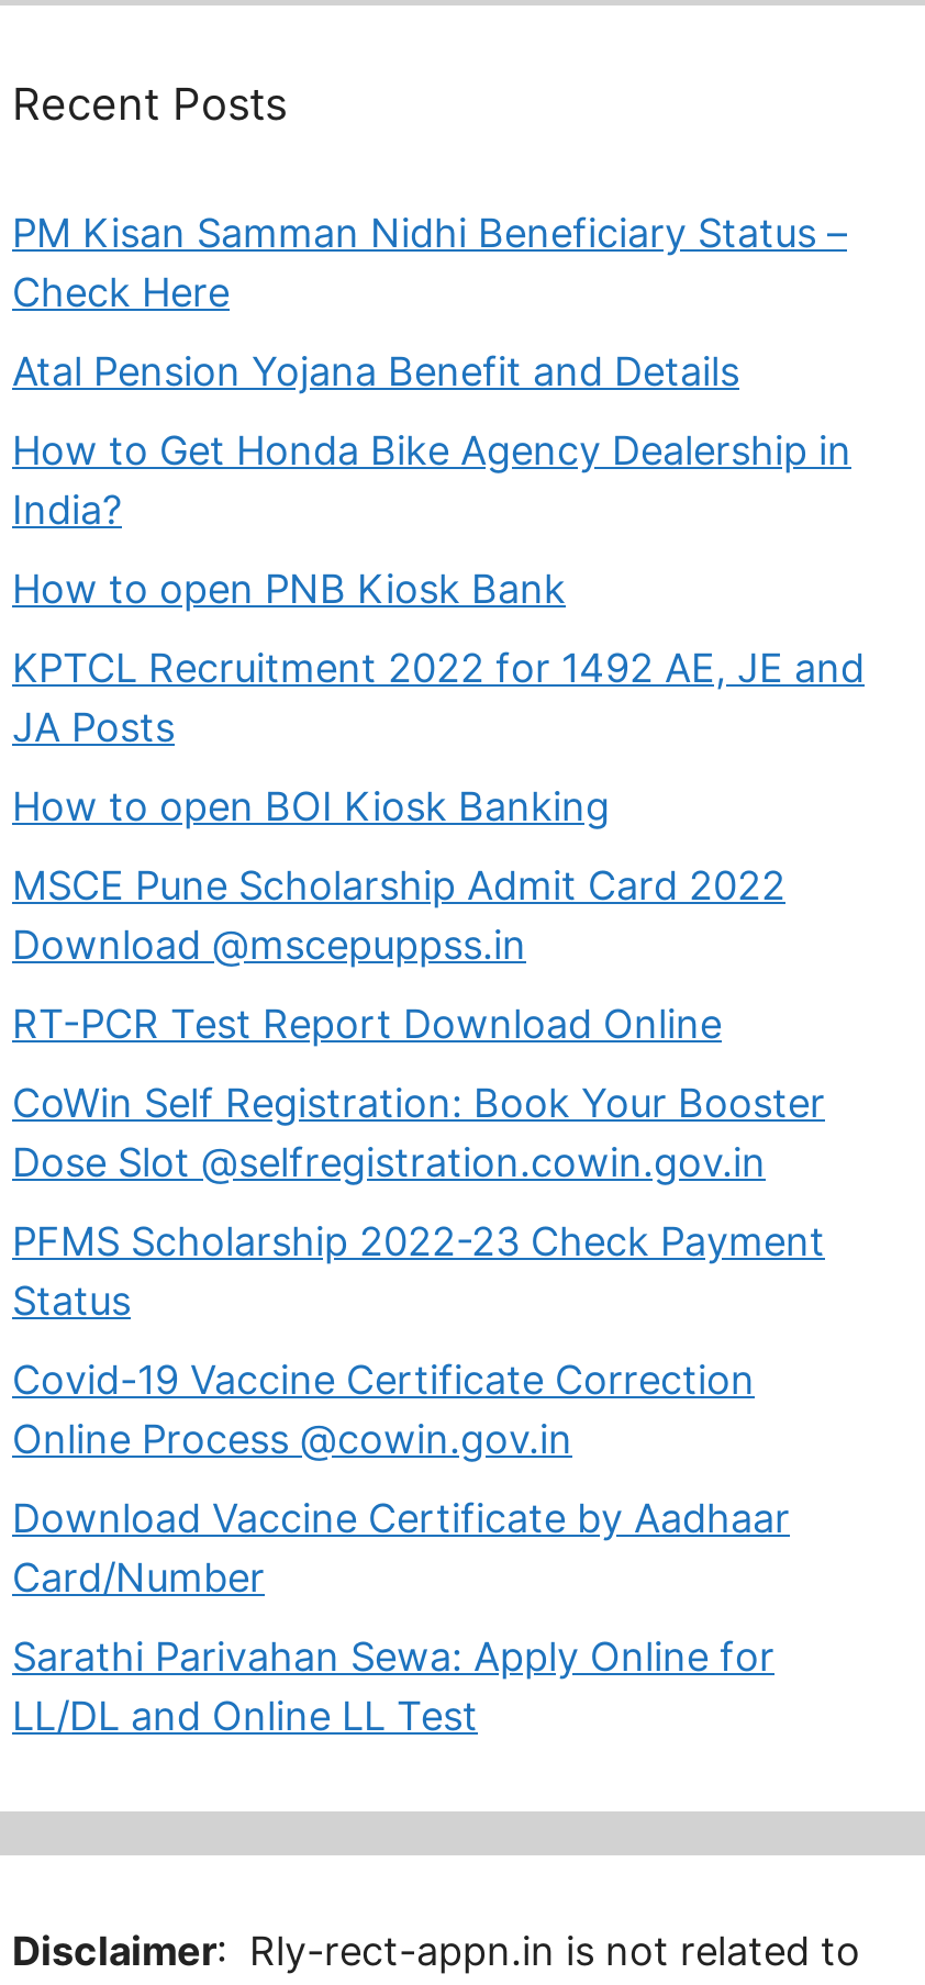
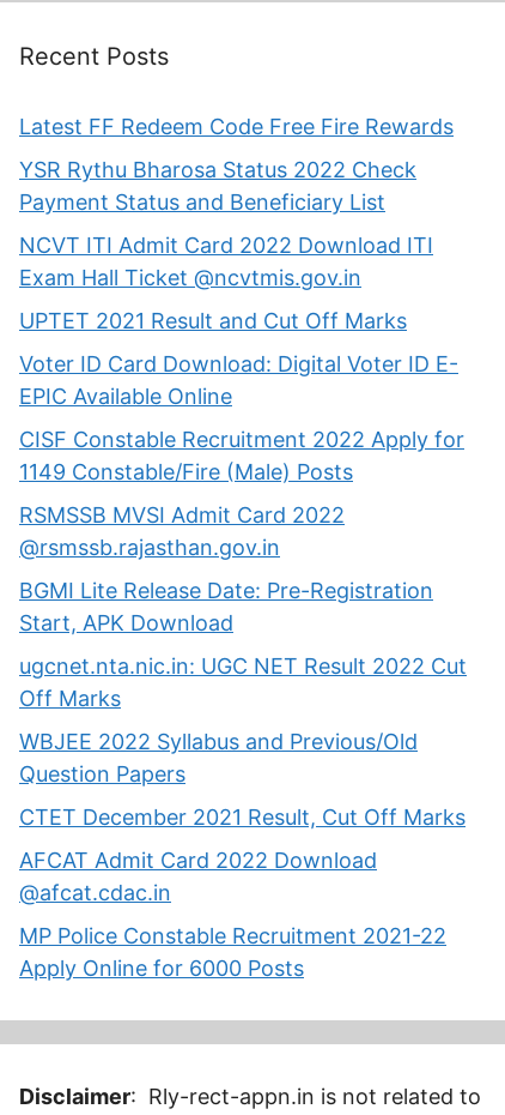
- PM Kisan Samman Nidhi Beneficiary Status –
- Check Here
+ Latest FF Redeem Code Free Fire Rewards

- Atal Pension Yojana Benefit and Details
+ YSR Rythu Bharosa Status 2022 Check
+ Payment Status and Beneficiary List

- How to Get Honda Bike Agency Dealership in
- India?
+ NCVT ITI Admit Card 2022 Download ITI
+ Exam Hall Ticket @ncvtmis.gov.in

- How to open PNB Kiosk Bank
+ UPTET 2021 Result and Cut Off Marks

- KPTCL Recruitment 2022 for 1492 AE, JE and
- JA Posts
+ Voter ID Card Download: Digital Voter ID E-
+ EPIC Available Online

- How to open BOI Kiosk Banking
+ CISF Constable Recruitment 2022 Apply for
+ 1149 Constable/Fire (Male) Posts

- MSCE Pune Scholarship Admit Card 2022
- Download @mscepuppss.in
+ RSMSSB MVSI Admit Card 2022
+ @rsmssb.rajasthan.gov.in

- RT-PCR Test Report Download Online
+ BGMI Lite Release Date: Pre-Registration
+ Start, APK Download

- CoWin Self Registration: Book Your Booster
- Dose Slot @selfregistration.cowin.gov.in
+ ugcnet.nta.nic.in: UGC NET Result 2022 Cut
+ Off Marks

- PFMS Scholarship 2022-23 Check Payment
- Status
+ WBJEE 2022 Syllabus and Previous/Old
+ Question Papers

- Covid-19 Vaccine Certificate Correction
- Online Process @cowin.gov.in
+ CTET December 2021 Result, Cut Off Marks

- Download Vaccine Certificate by Aadhaar
- Card/Number
+ AFCAT Admit Card 2022 Download
+ @afcat.cdac.in

- Sarathi Parivahan Sewa: Apply Online for
- LL/DL and Online LL Test
+ MP Police Constable Recruitment 2021-22
+ Apply Online for 6000 Posts
